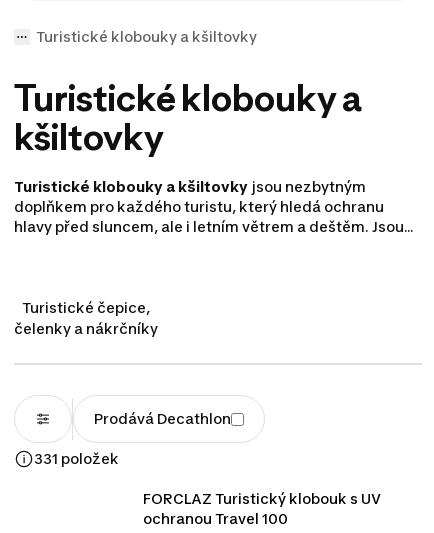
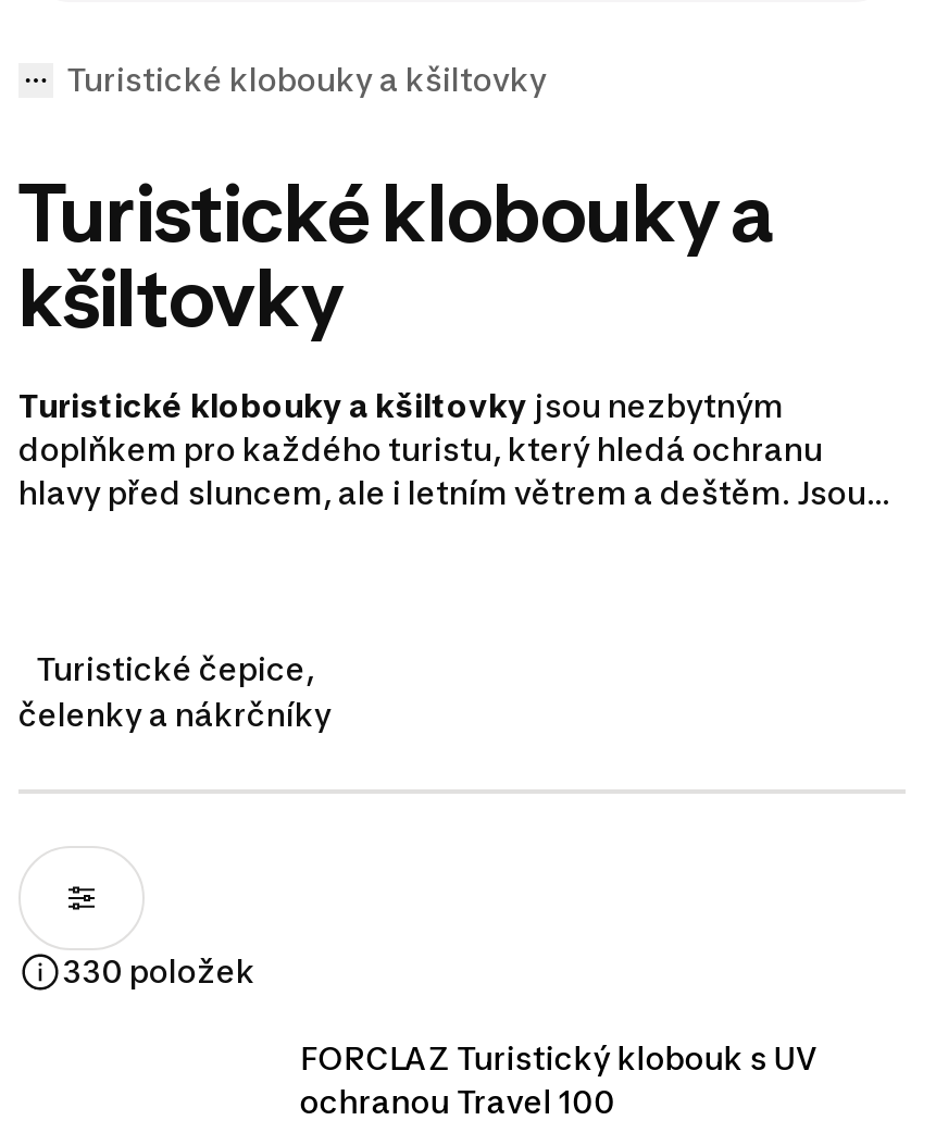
- Prodává Decathlon
- 331 položek
+ 330 položek
